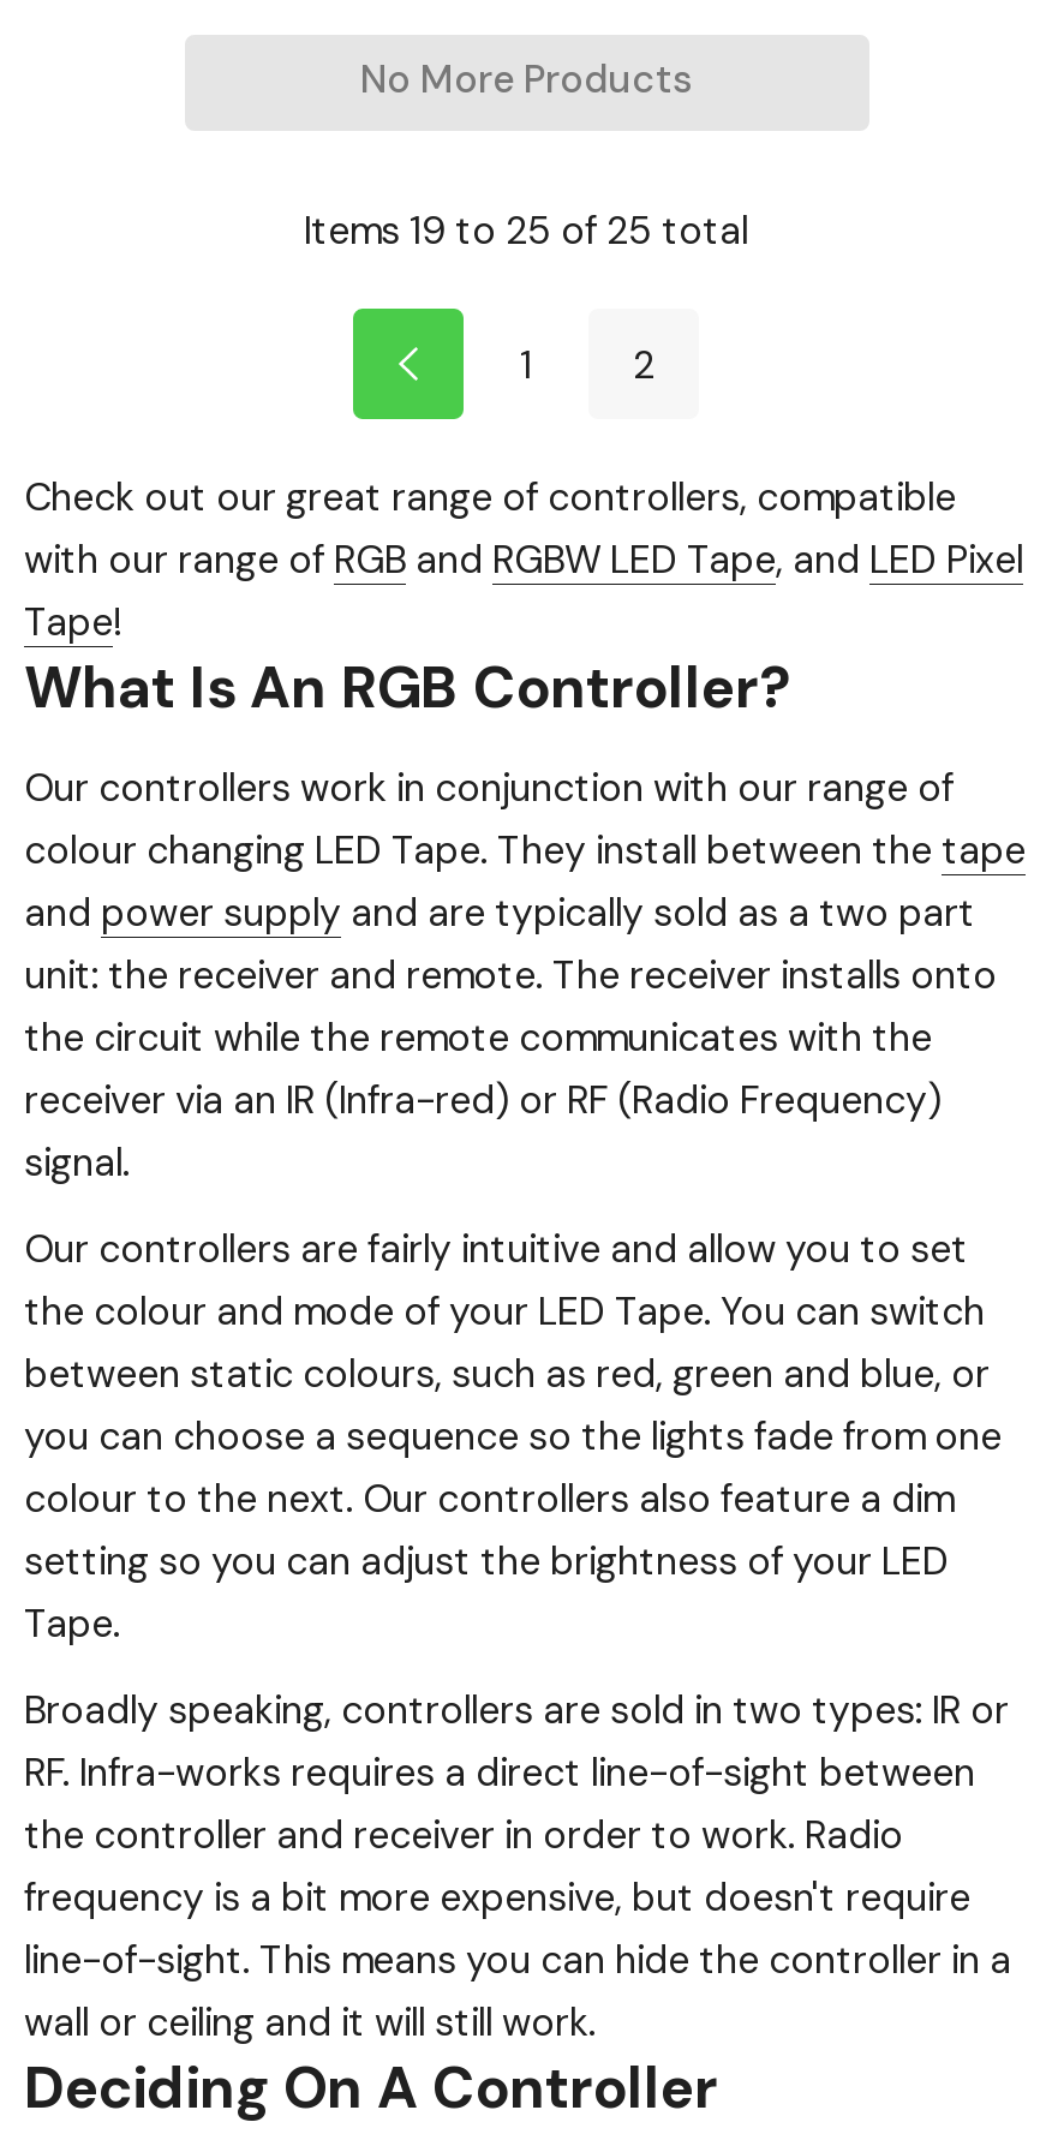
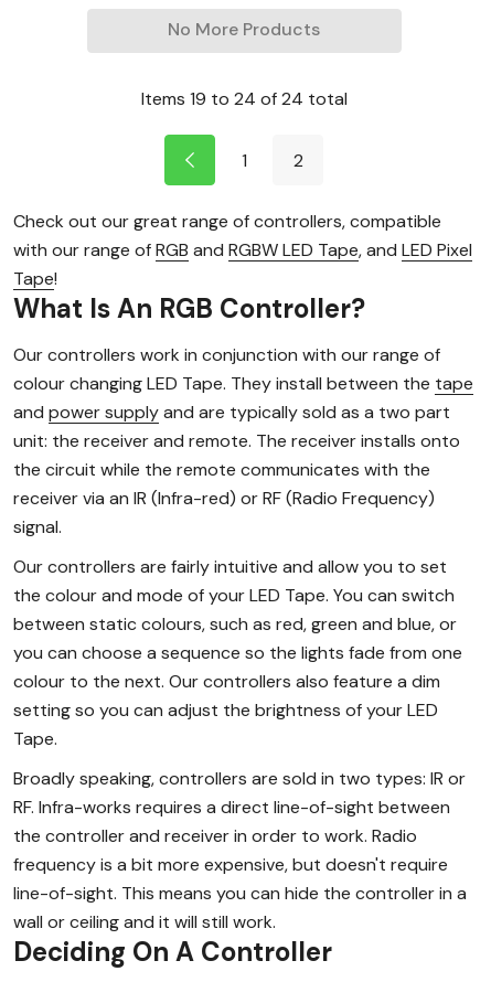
- Items 19 to 25 of 25 total
+ Items 19 to 24 of 24 total
